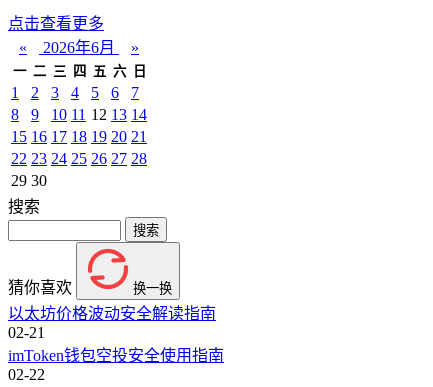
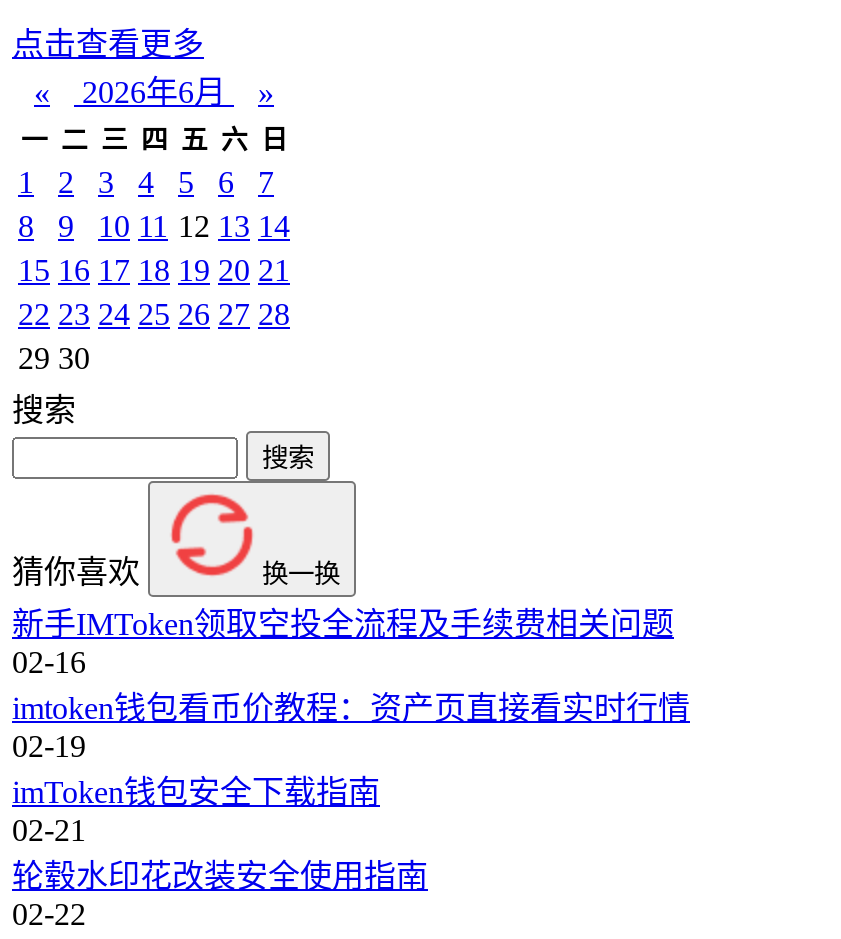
- 以太坊价格波动安全解读指南
+ 新手IMToken领取空投全流程及手续费相关问题
+ 02-16
+ imtoken钱包看币价教程：资产页直接看实时行情
+ 02-19
+ imToken钱包安全下载指南

- imToken钱包空投安全使用指南
+ 轮毂水印花改装安全使用指南
